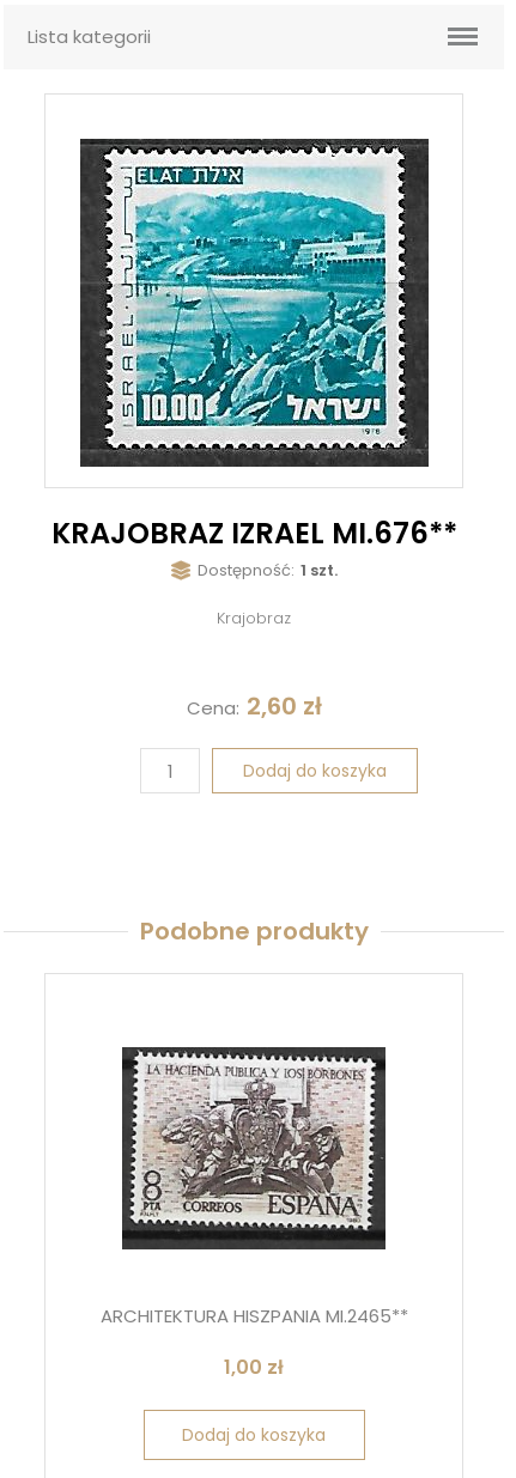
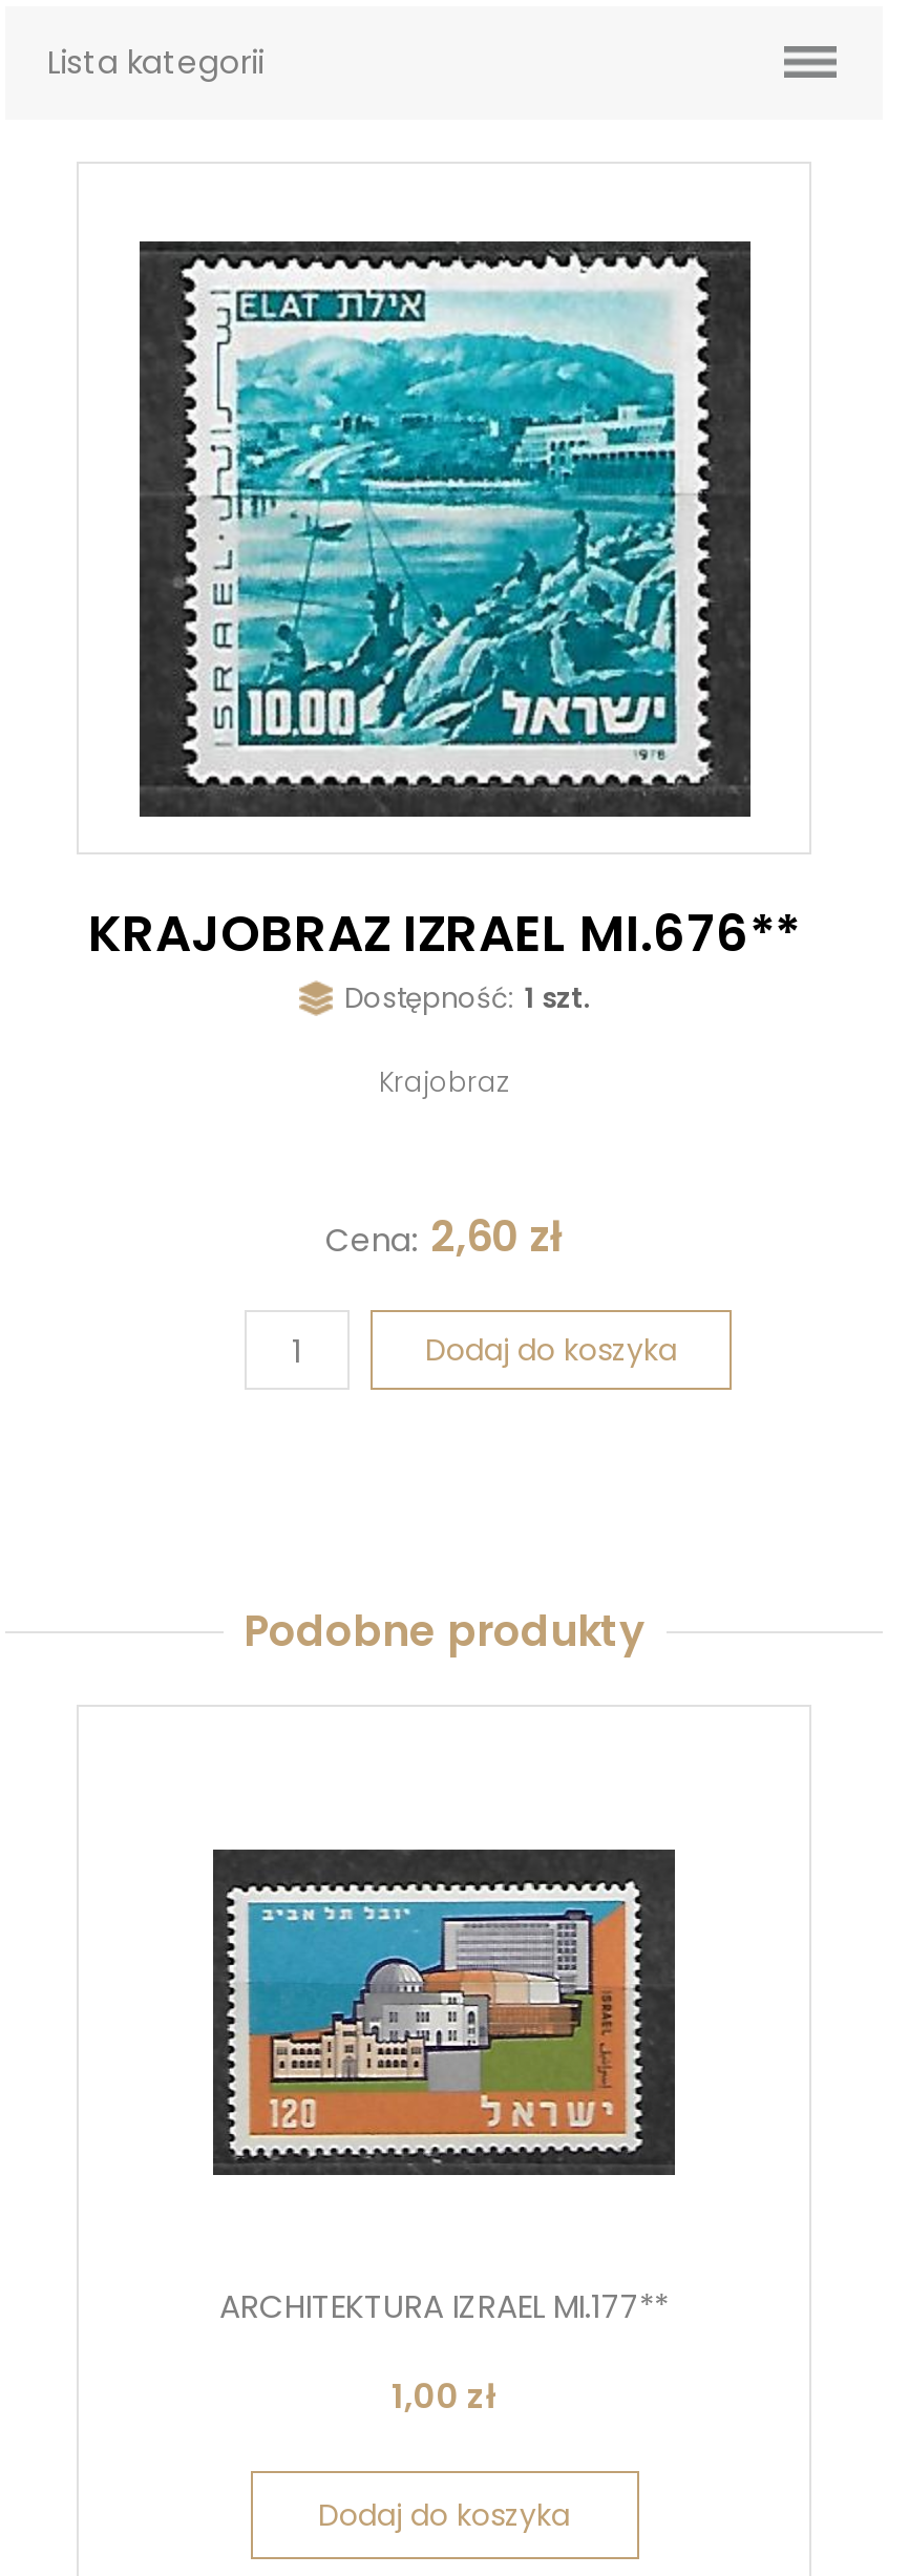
- [image]
+ [image]

- ARCHITEKTURA HISZPANIA MI.2465**
+ ARCHITEKTURA IZRAEL MI.177**
